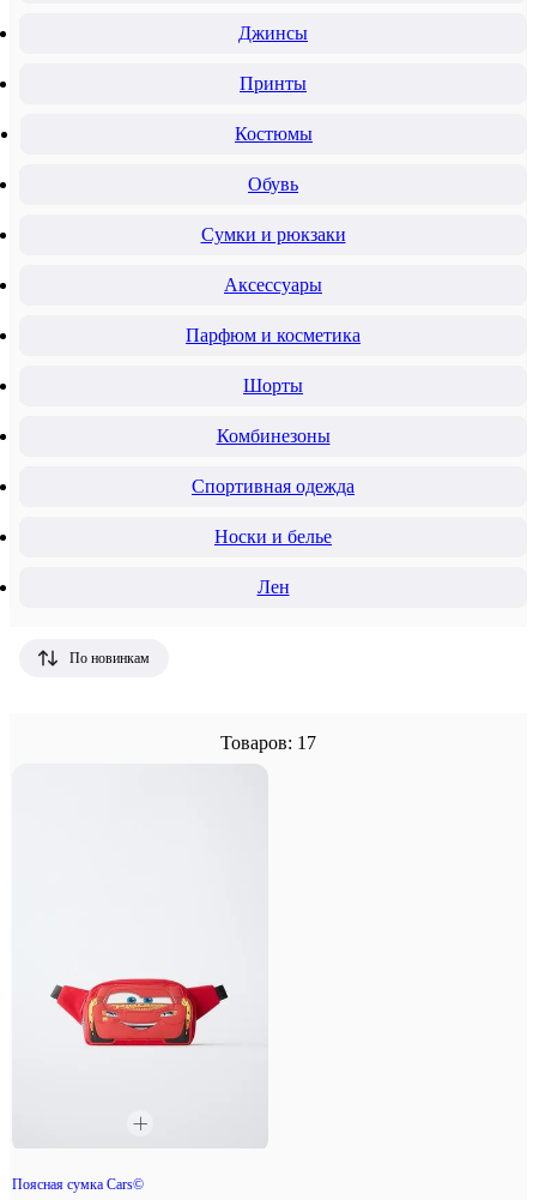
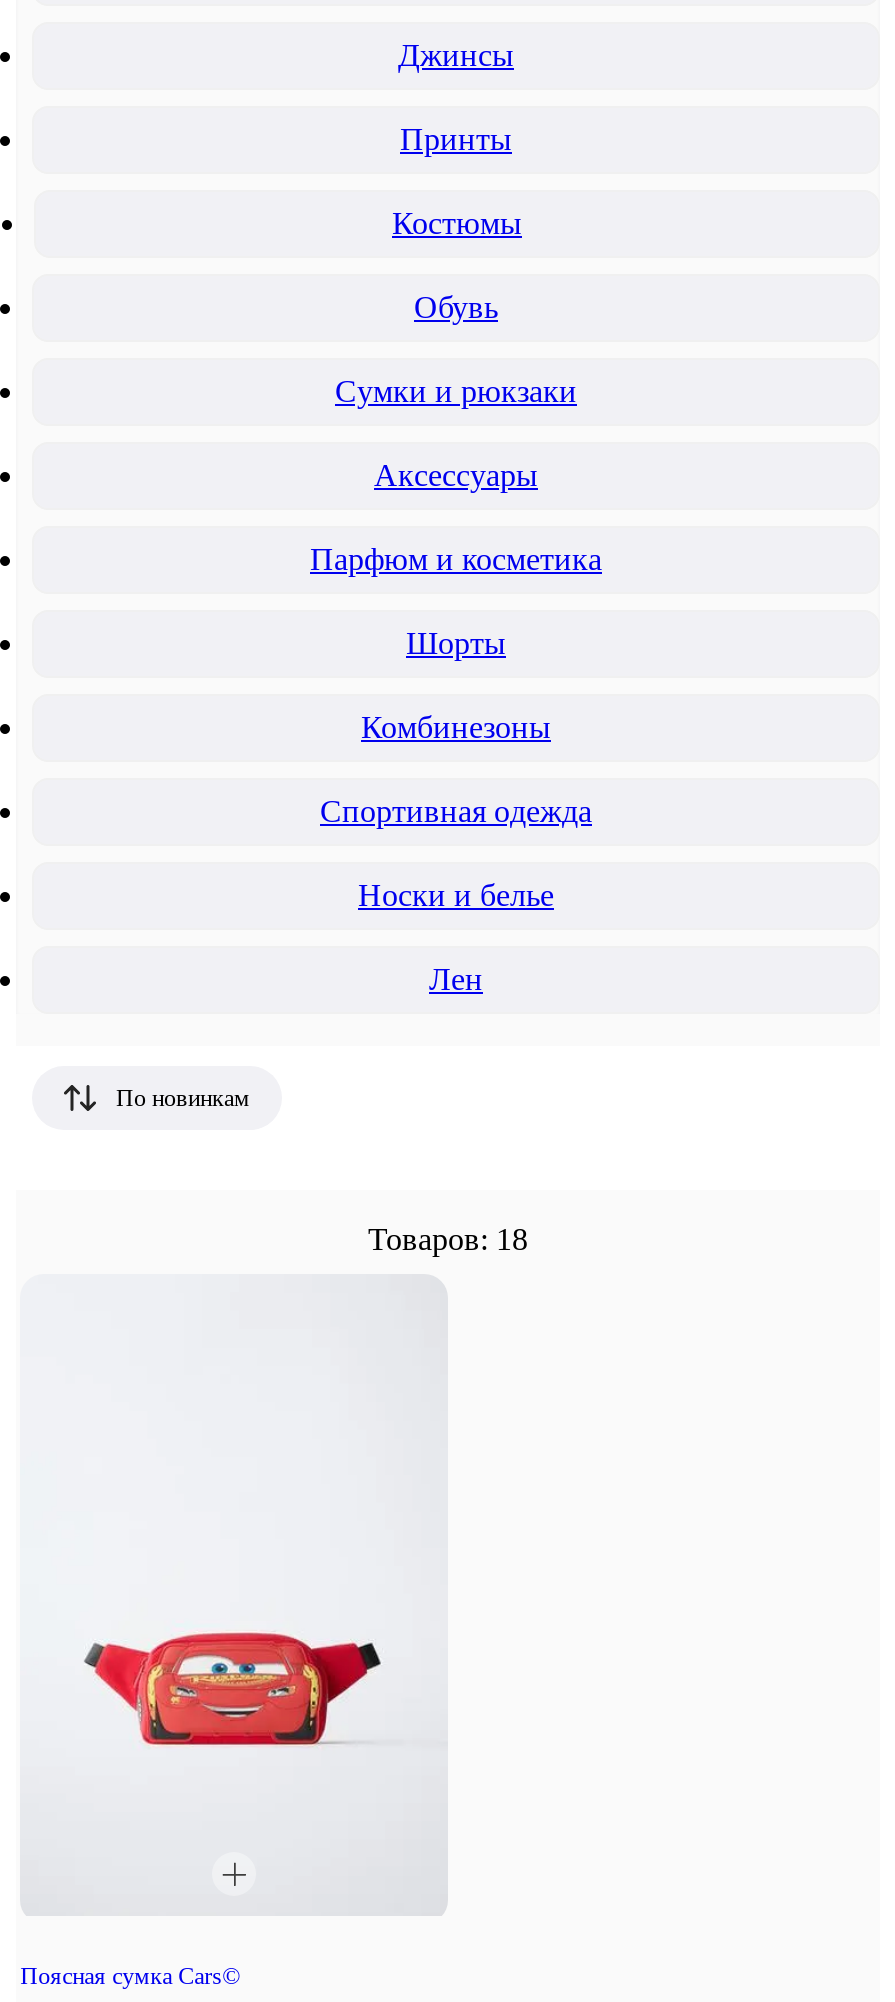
- Товаров: 17
+ Товаров: 18
